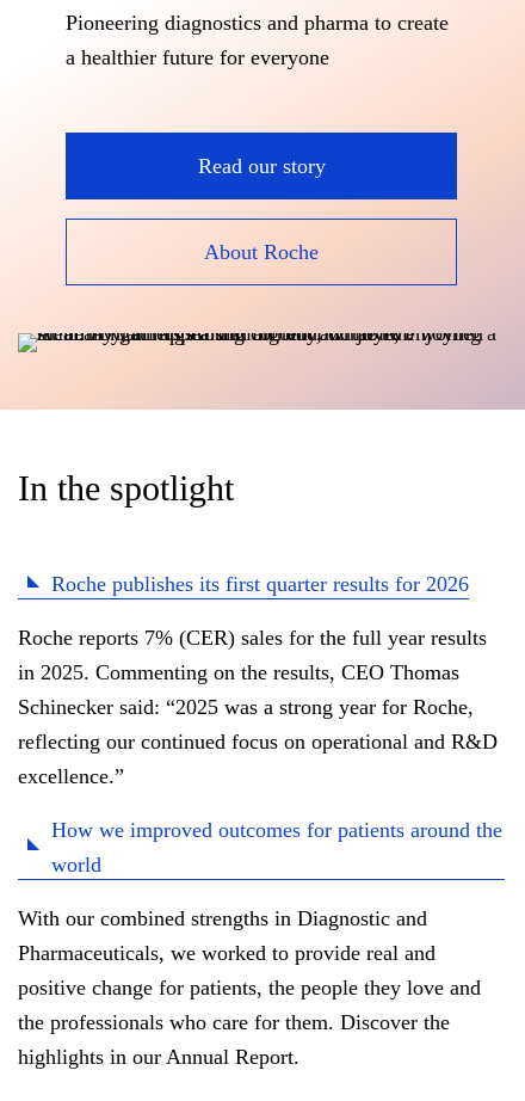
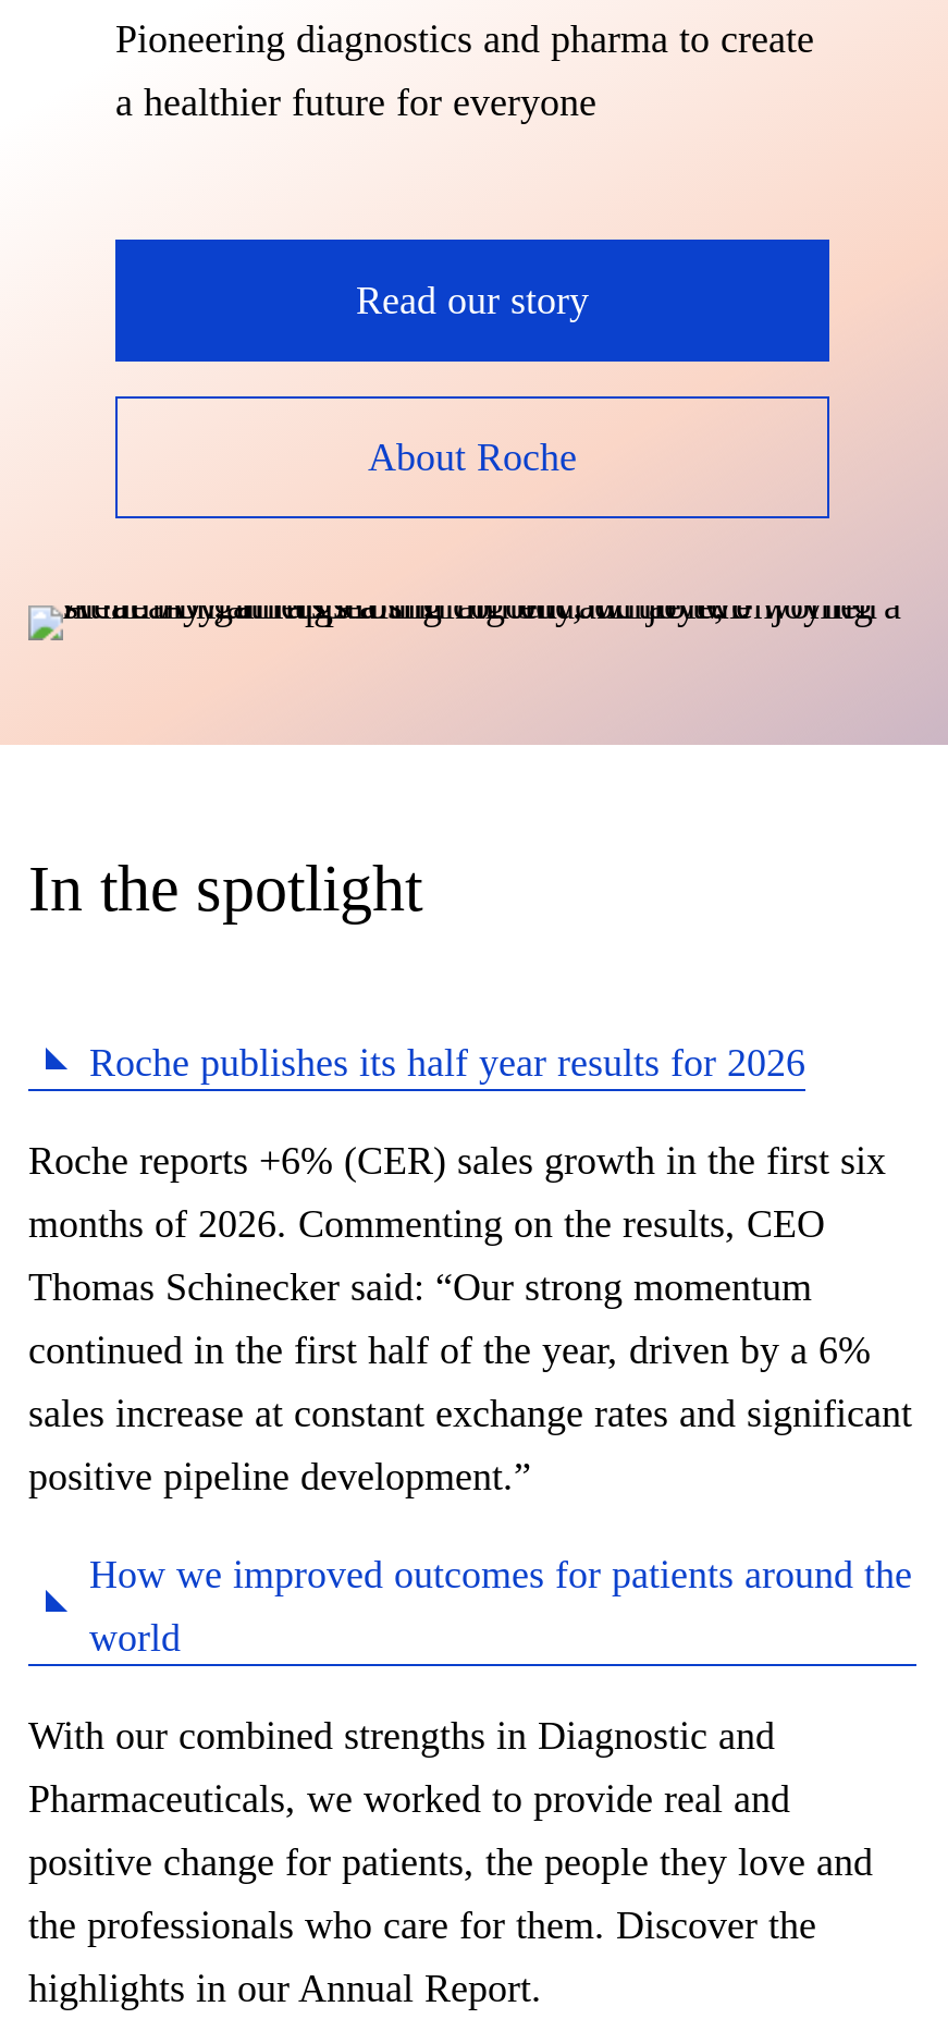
- Roche publishes its first quarter results for 2026
+ Roche publishes its half year results for 2026

- Roche reports 7% (CER) sales for the full year results
- in 2025. Commenting on the results, CEO Thomas
- Schinecker said: “2025 was a strong year for Roche,
- reflecting our continued focus on operational and R&D
- excellence.”
+ Roche reports +6% (CER) sales growth in the first six
+ months of 2026. Commenting on the results, CEO
+ Thomas Schinecker said: “Our strong momentum
+ continued in the first half of the year, driven by a 6%
+ sales increase at constant exchange rates and significant
+ positive pipeline development.”
